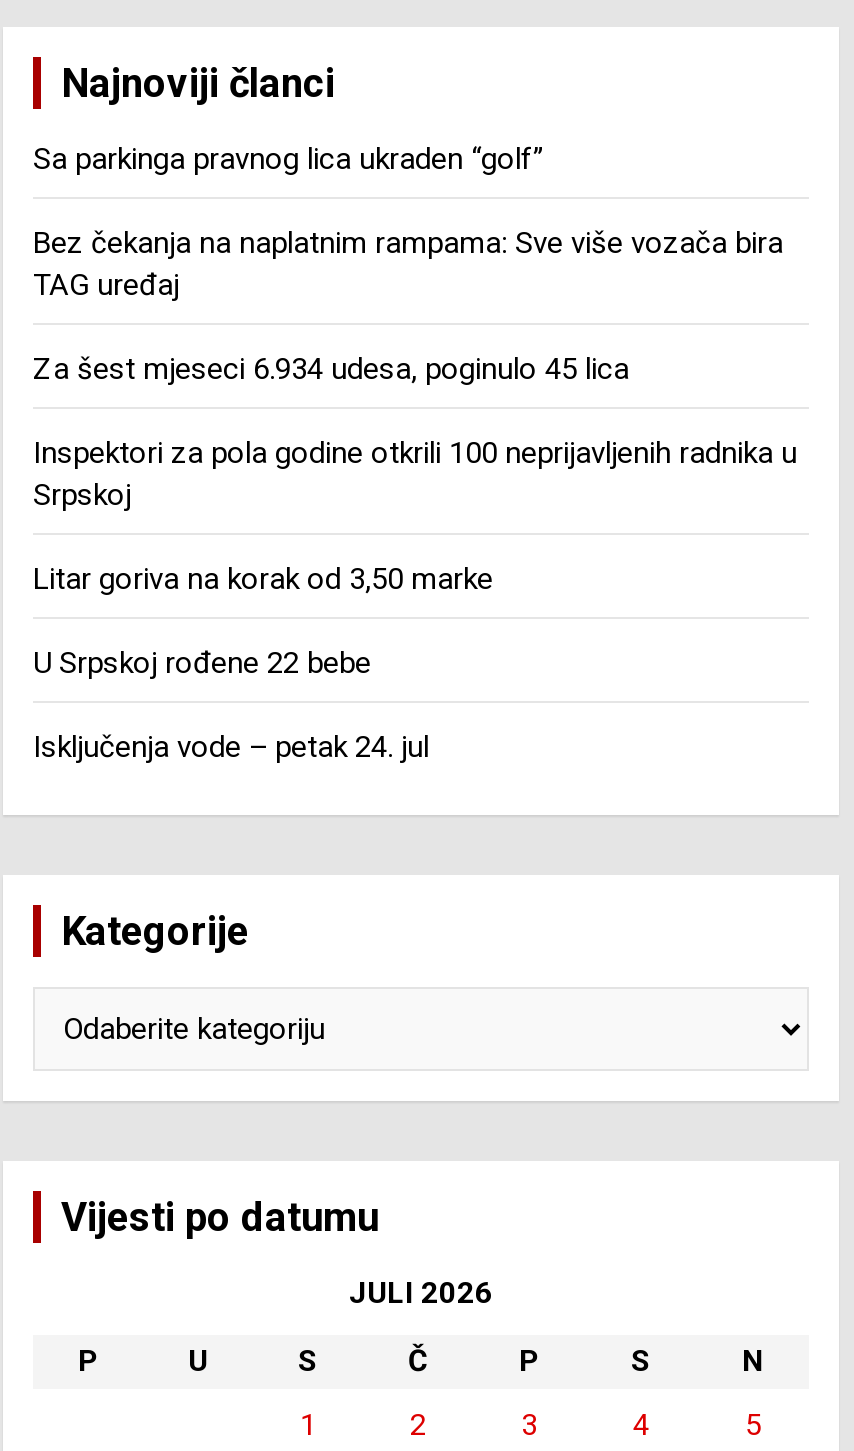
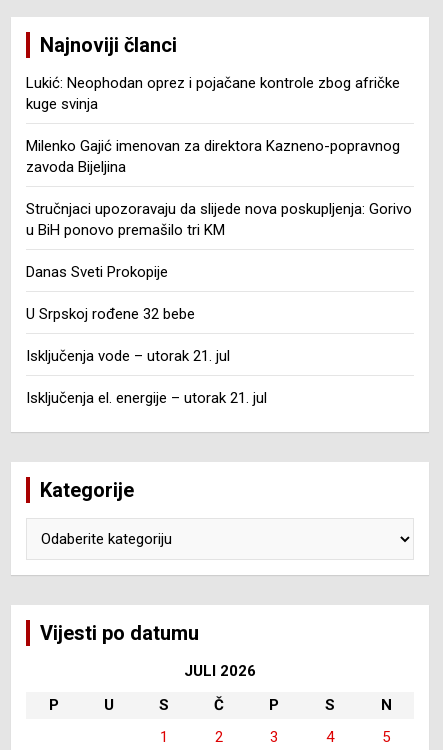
- Sa parkinga pravnog lica ukraden “golf”
+ Lukić: Neophodan oprez i pojačane kontrole zbog afričke
+ kuge svinja

- Bez čekanja na naplatnim rampama: Sve više vozača bira
- TAG uređaj
+ Milenko Gajić imenovan za direktora Kazneno-popravnog
+ zavoda Bijeljina

- Za šest mjeseci 6.934 udesa, poginulo 45 lica
+ Stručnjaci upozoravaju da slijede nova poskupljenja: Gorivo
+ u BiH ponovo premašilo tri KM

- Inspektori za pola godine otkrili 100 neprijavljenih radnika u
- Srpskoj
+ Danas Sveti Prokopije

- Litar goriva na korak od 3,50 marke
+ U Srpskoj rođene 32 bebe

- U Srpskoj rođene 22 bebe
+ Isključenja vode – utorak 21. jul

- Isključenja vode – petak 24. jul
+ Isključenja el. energije – utorak 21. jul
